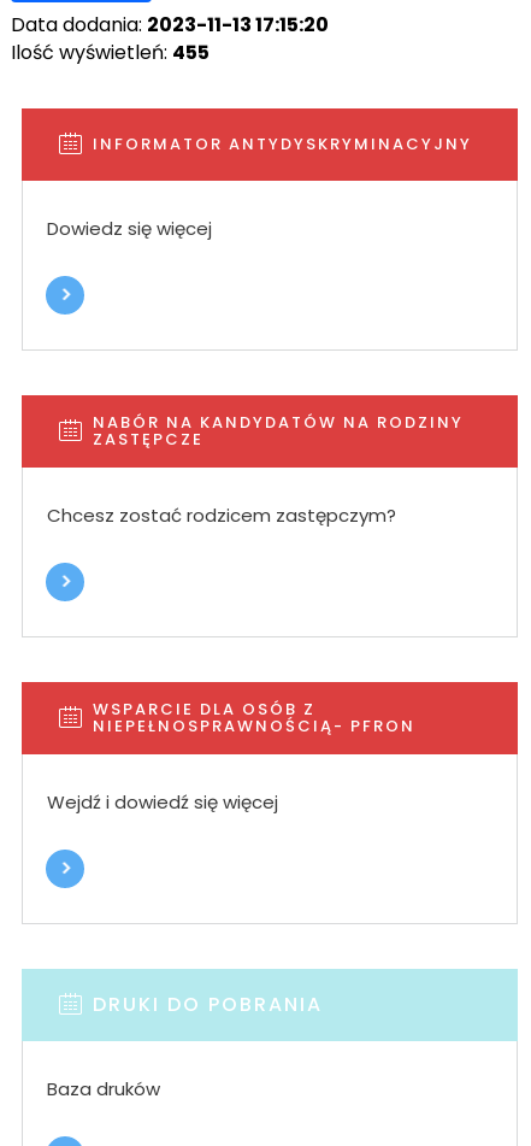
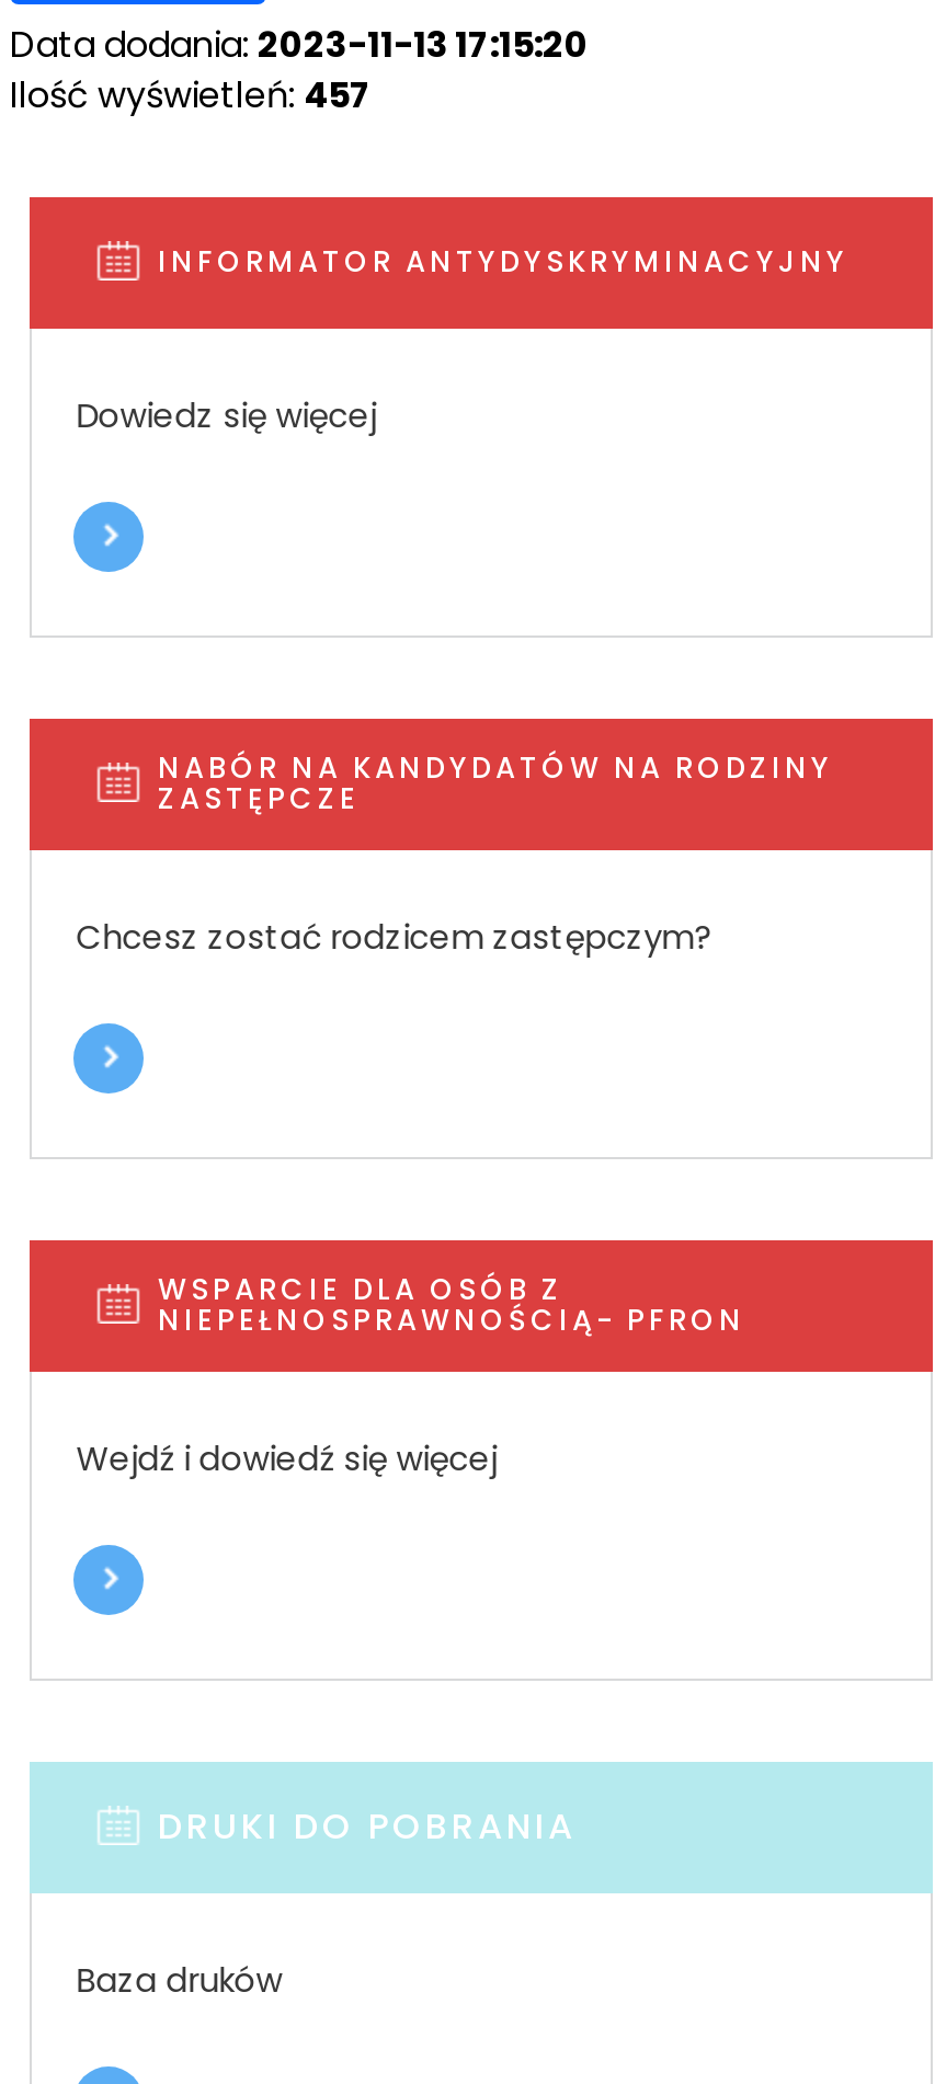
- Ilość wyświetleń: 455
+ Ilość wyświetleń: 457
